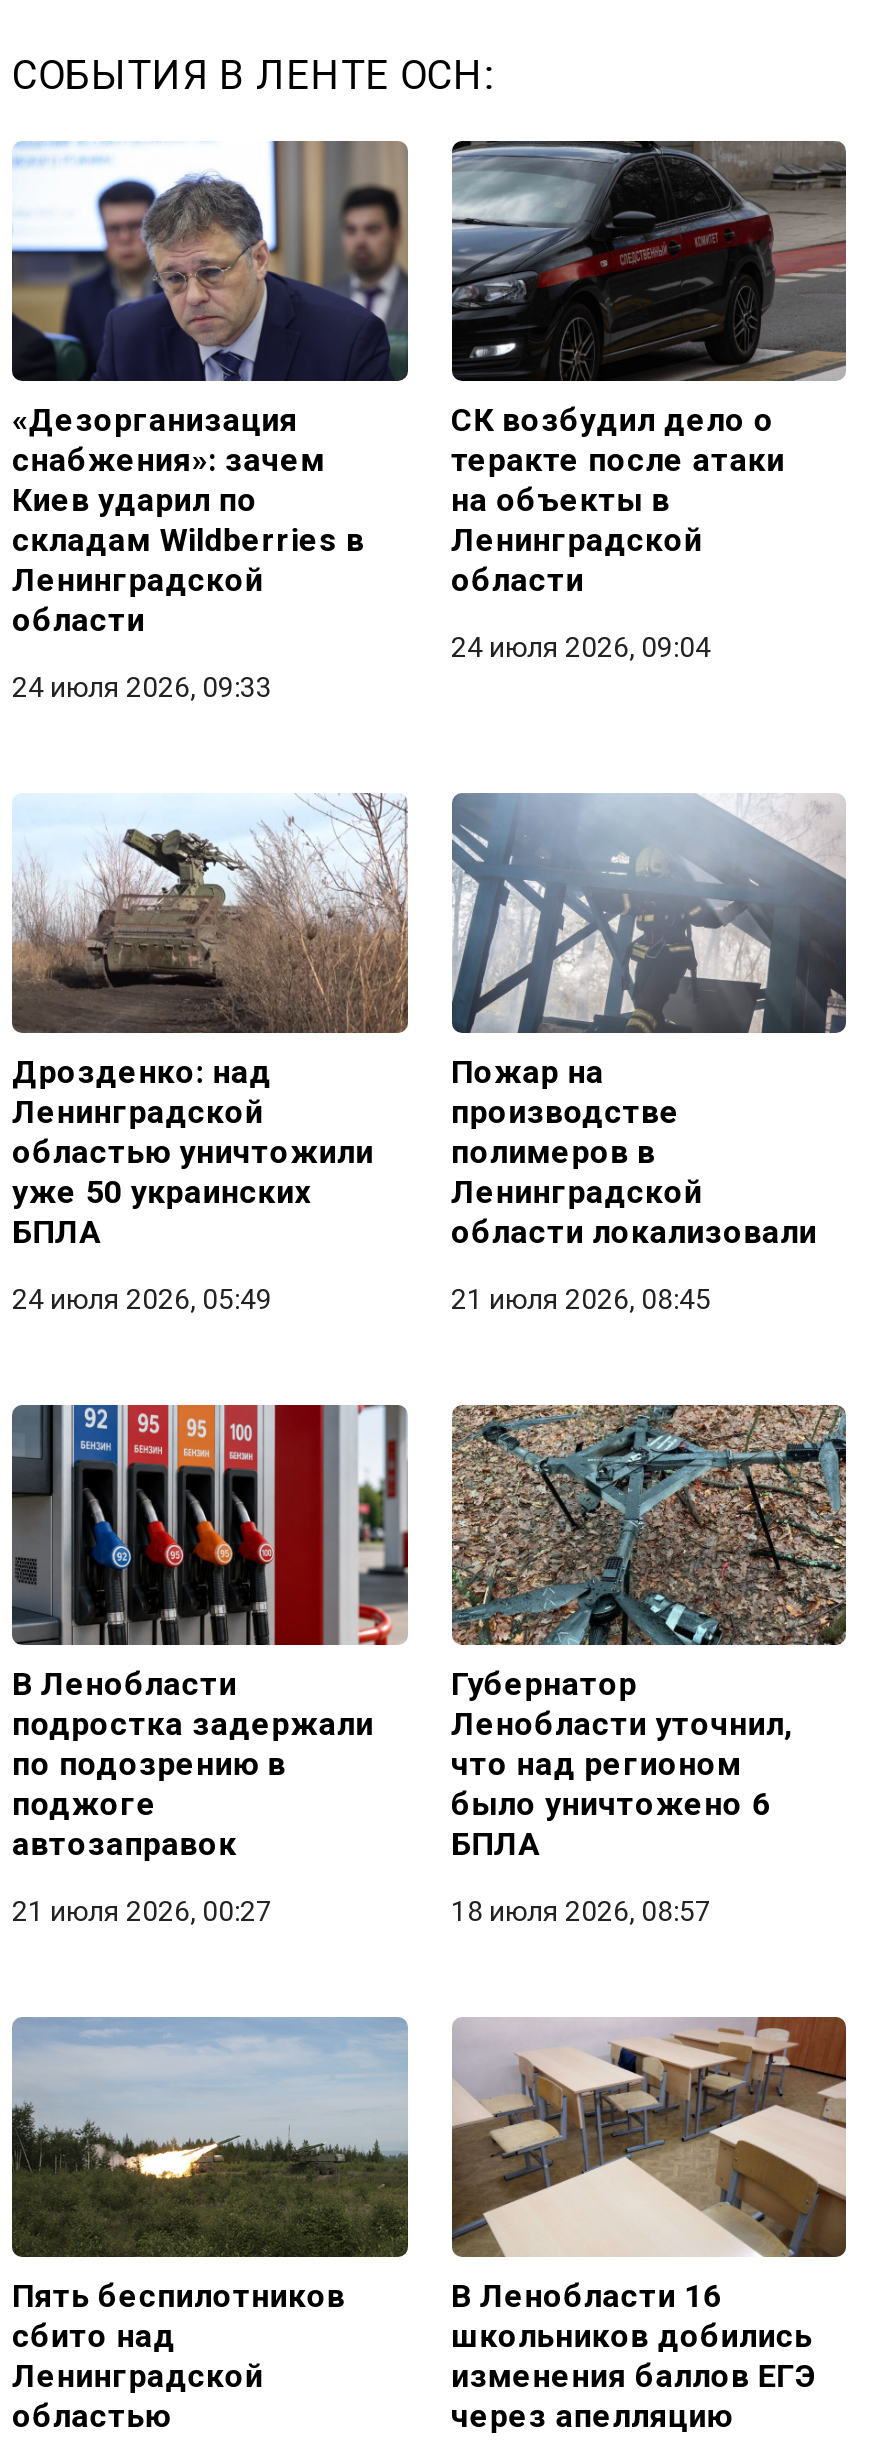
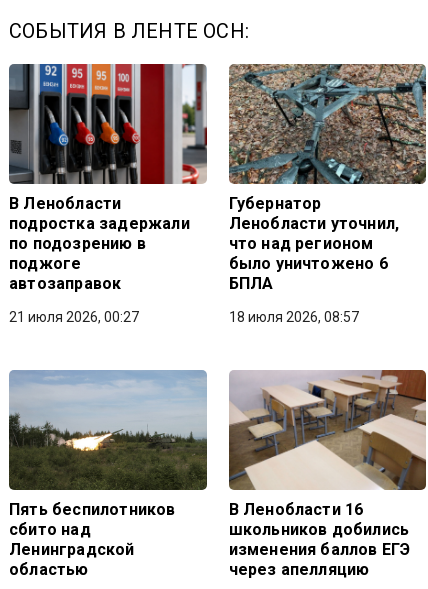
- [image]
- «Дезорганизация
- снабжения»: зачем
- Киев ударил по
- складам Wildberries в
- Ленинградской
- области
- 24 июля 2026, 09:33

- [image]
- СК возбудил дело о
- теракте после атаки
- на объекты в
- Ленинградской
- области
- 24 июля 2026, 09:04

- [image]
- Дрозденко: над
- Ленинградской
- областью уничтожили
- уже 50 украинских
- БПЛА
- 24 июля 2026, 05:49

- [image]
- Пожар на
- производстве
- полимеров в
- Ленинградской
- области локализовали
- 21 июля 2026, 08:45
